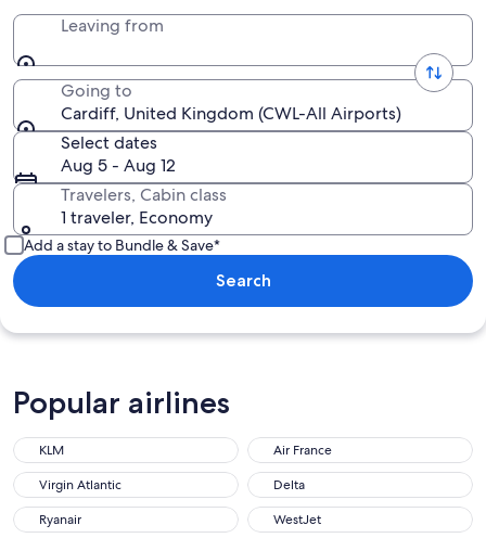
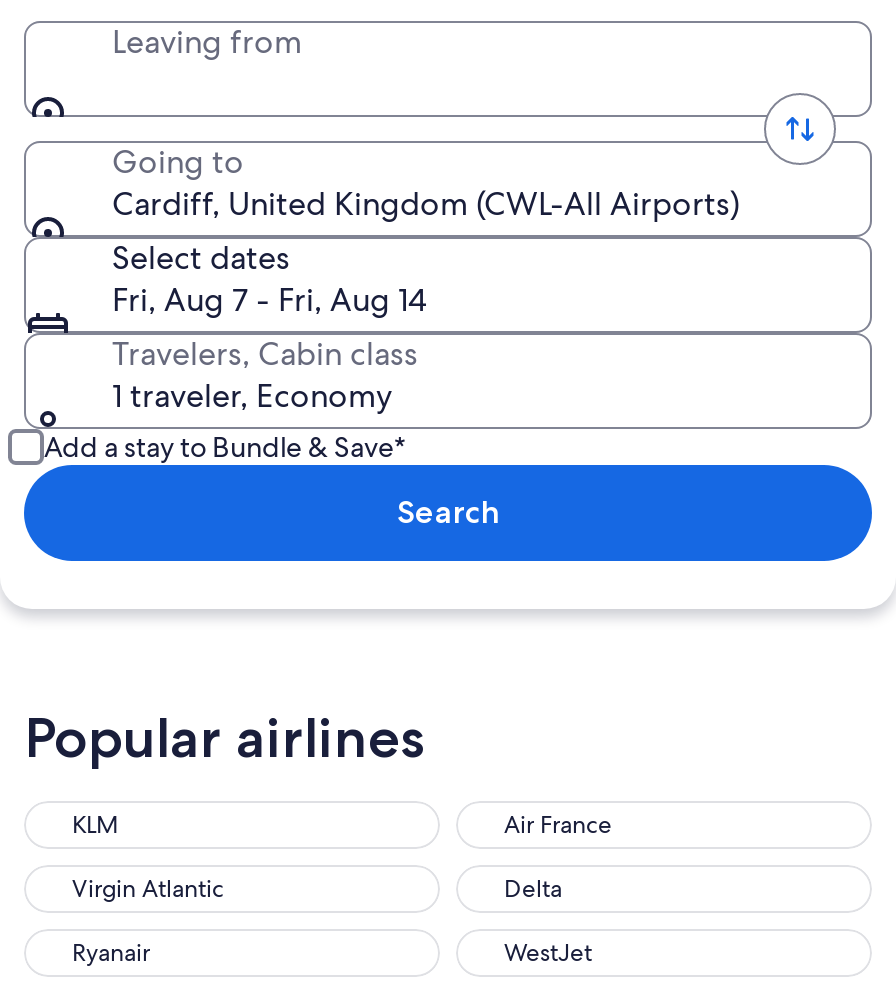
- Aug 5 - Aug 12
+ Fri, Aug 7 - Fri, Aug 14
